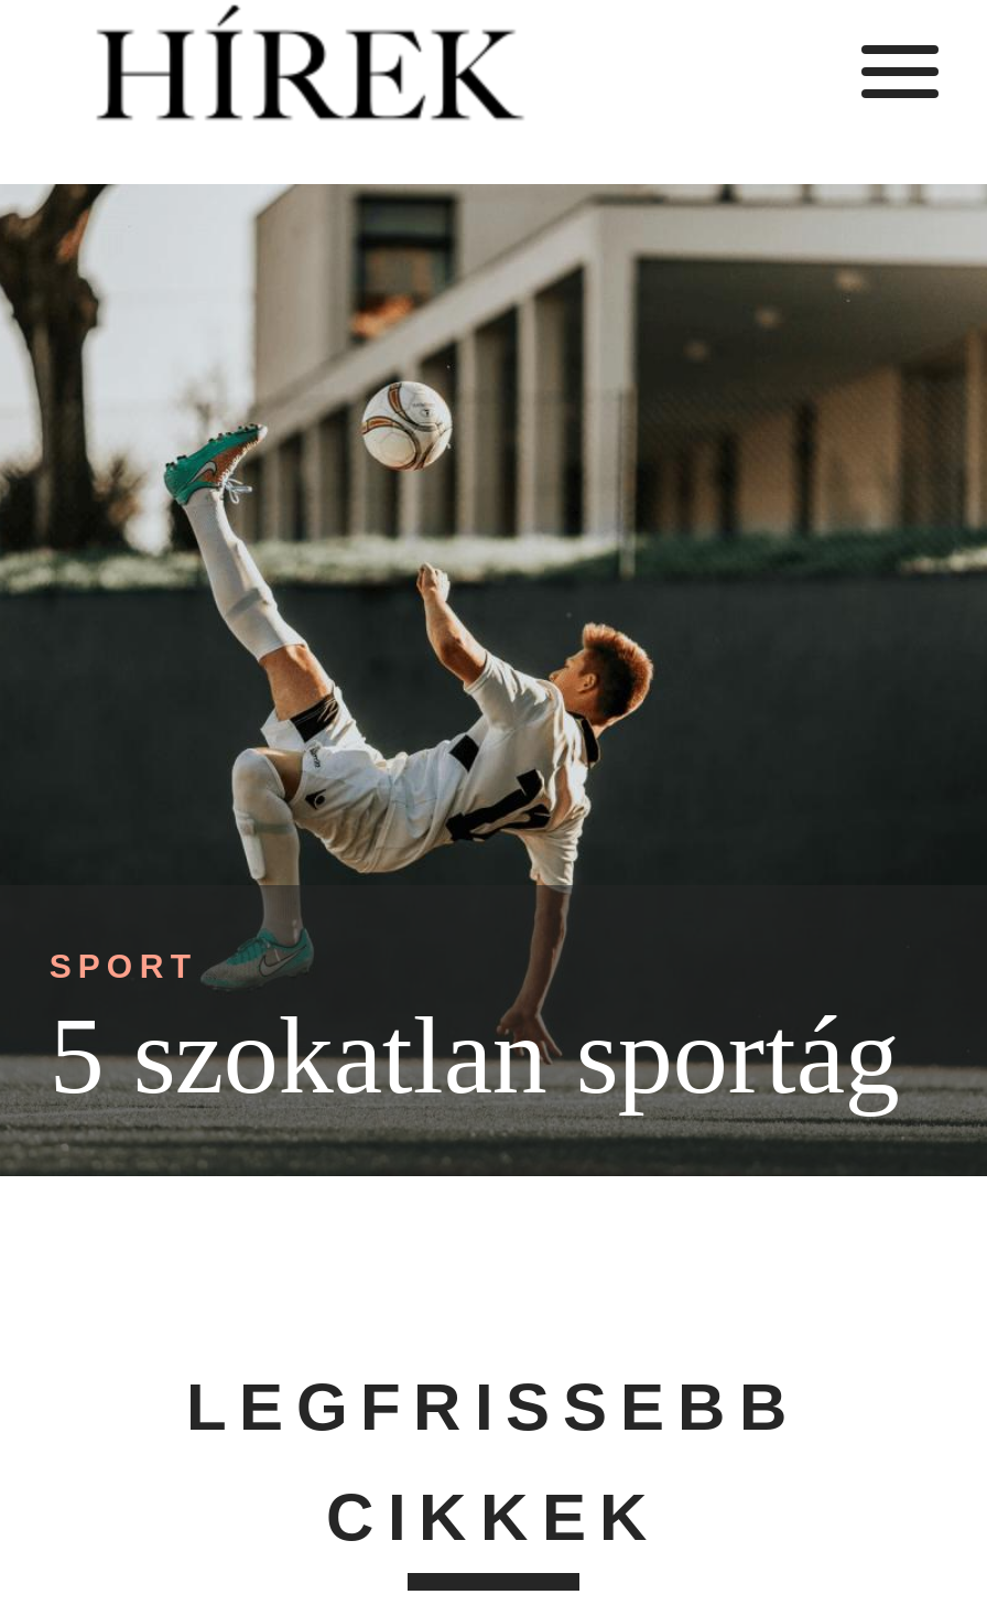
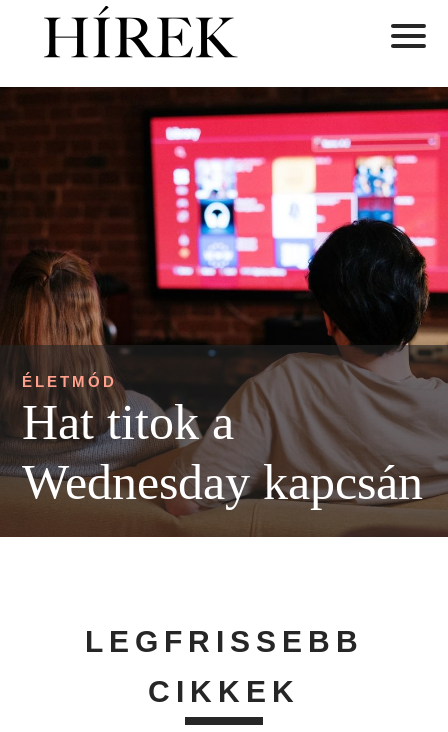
- [image]
- SPORT
- 5 szokatlan sportág
+ [image]
+ ÉLETMÓD
+ Hat titok a
+ Wednesday kapcsán
